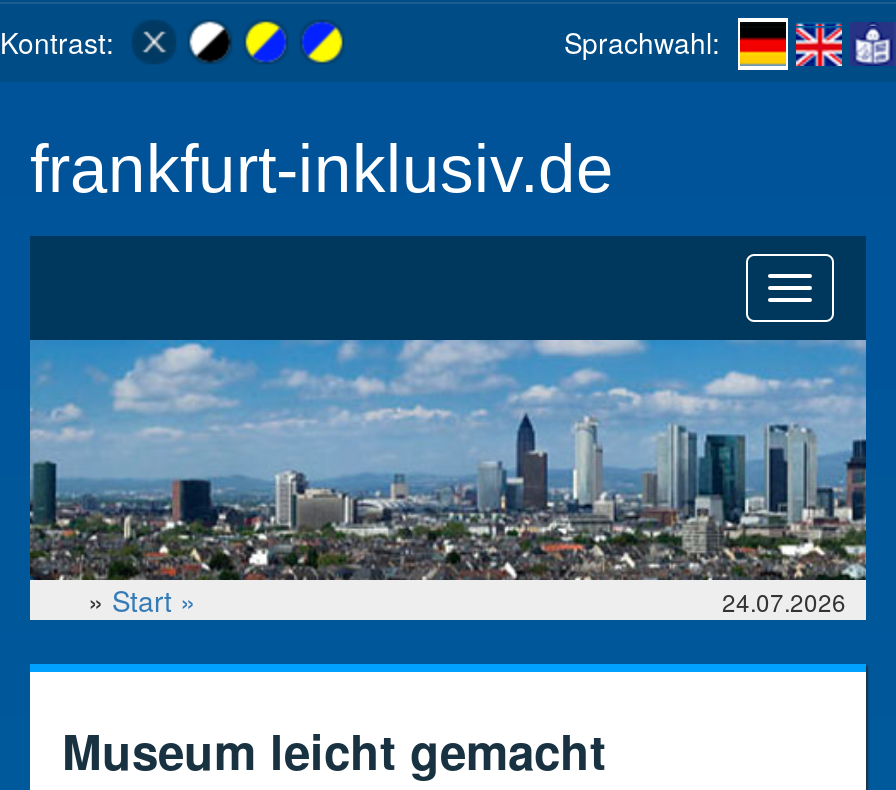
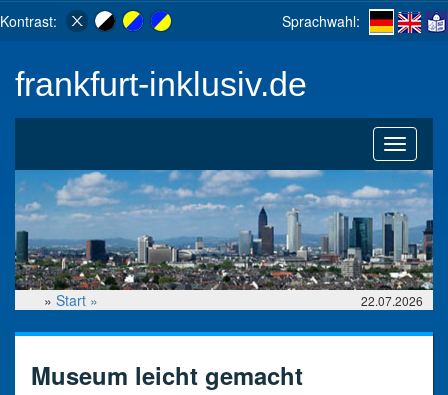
- 24.07.2026
+ 22.07.2026
